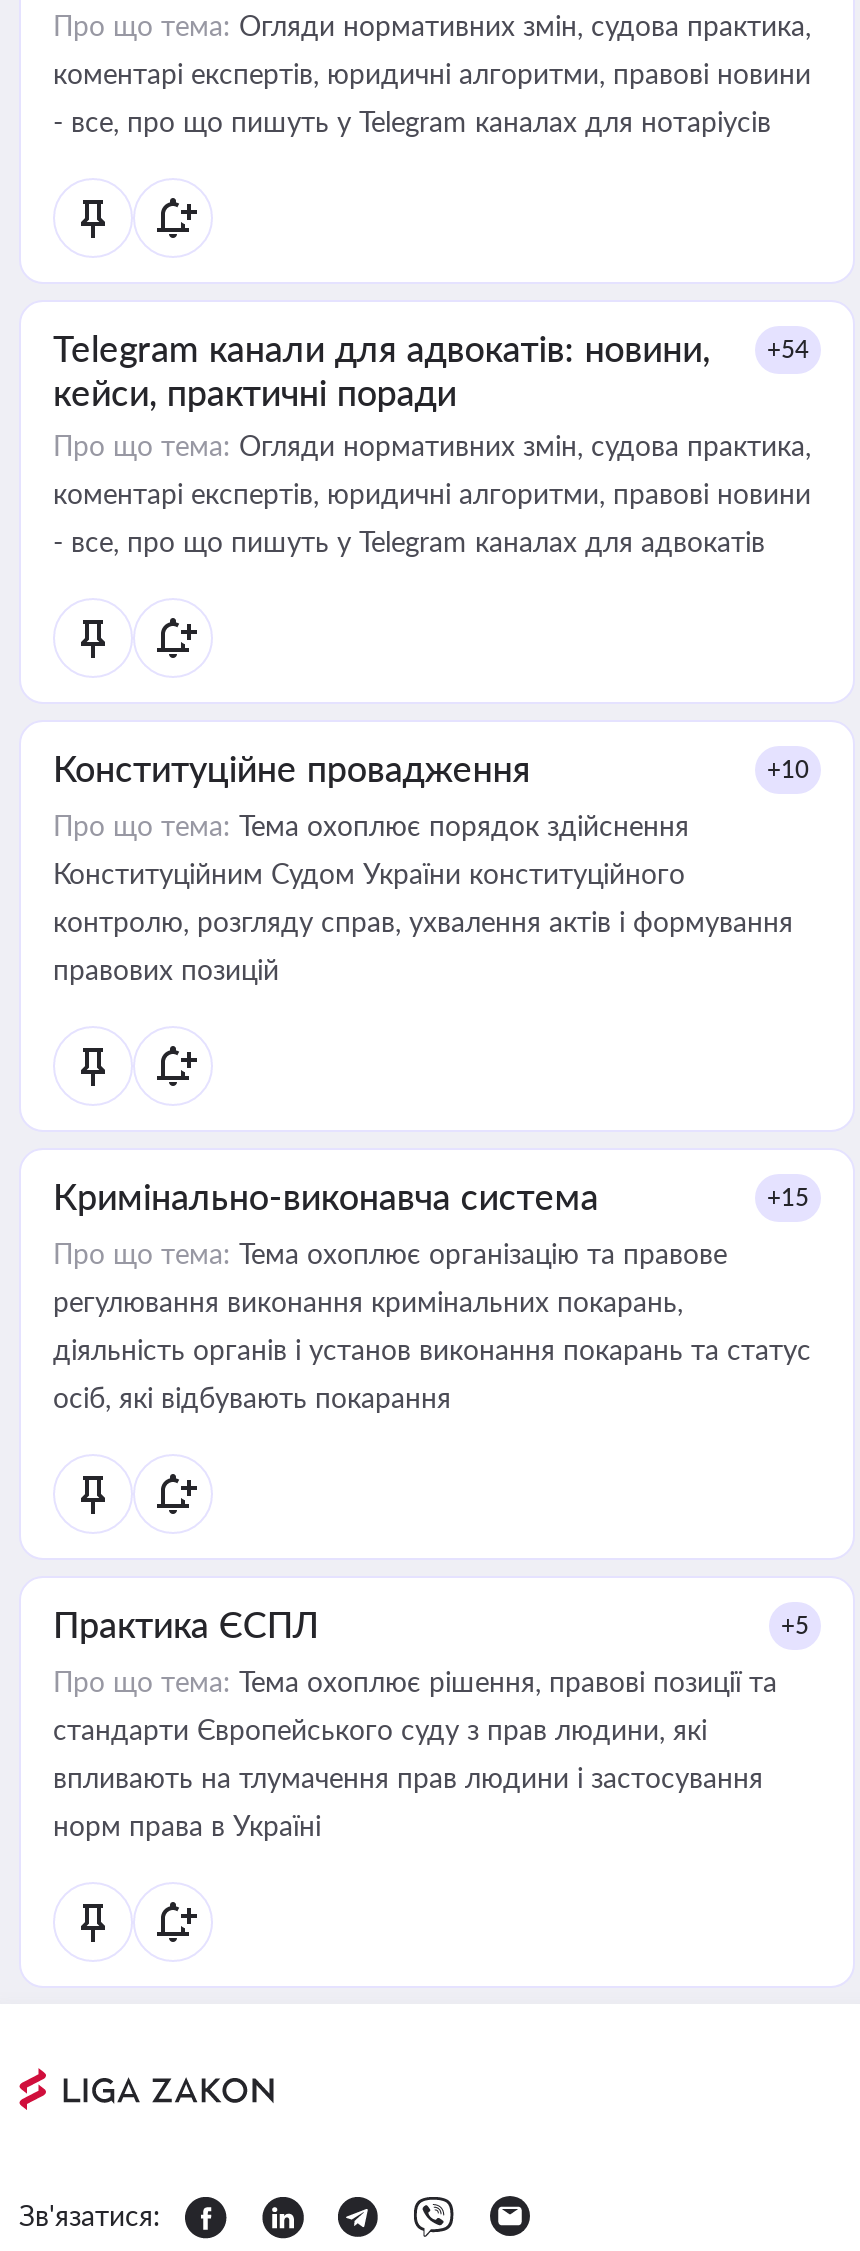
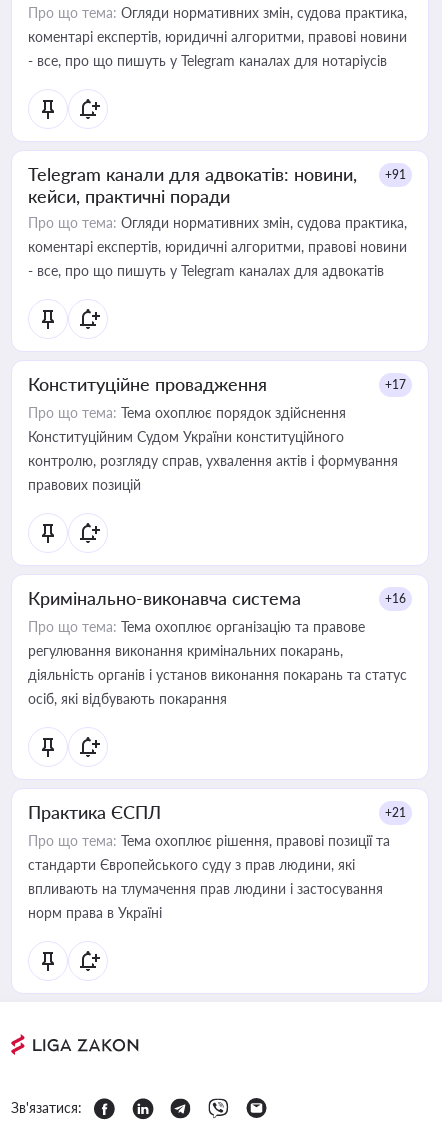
- Telegram канали для адвокатів: новини, +54
+ Telegram канали для адвокатів: новини, +91

- +10
+ +17

- +15
+ +16

- +5
+ +21
